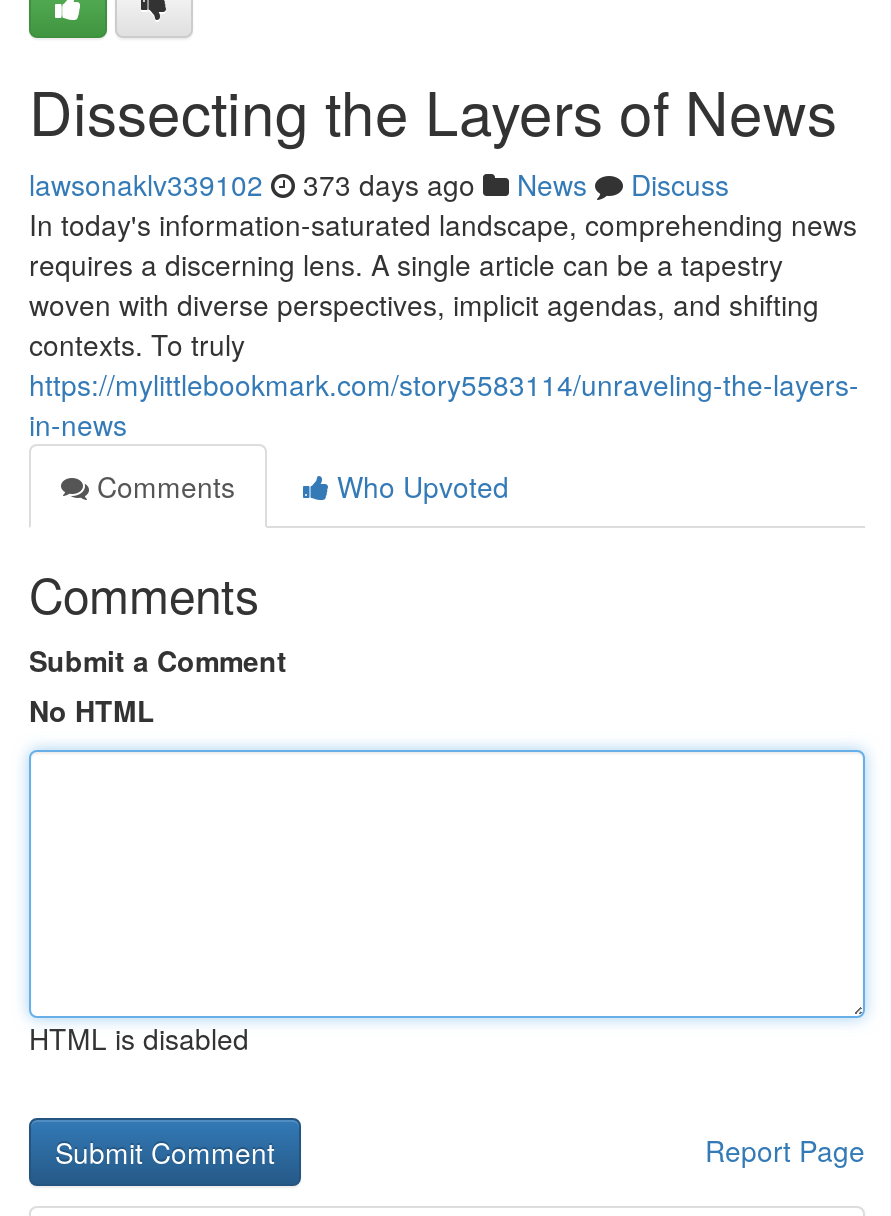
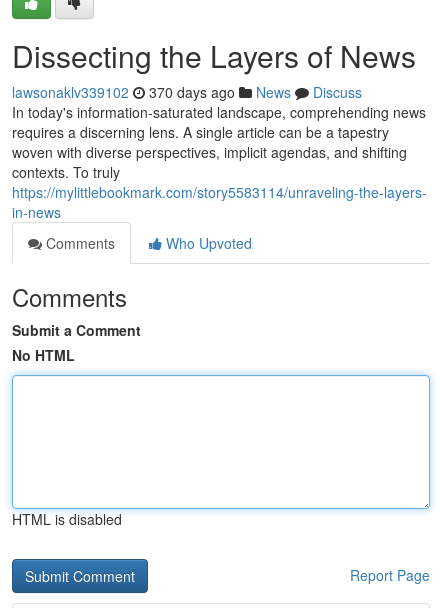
- lawsonaklv339102 373 days ago News Discuss
+ lawsonaklv339102 370 days ago News Discuss
